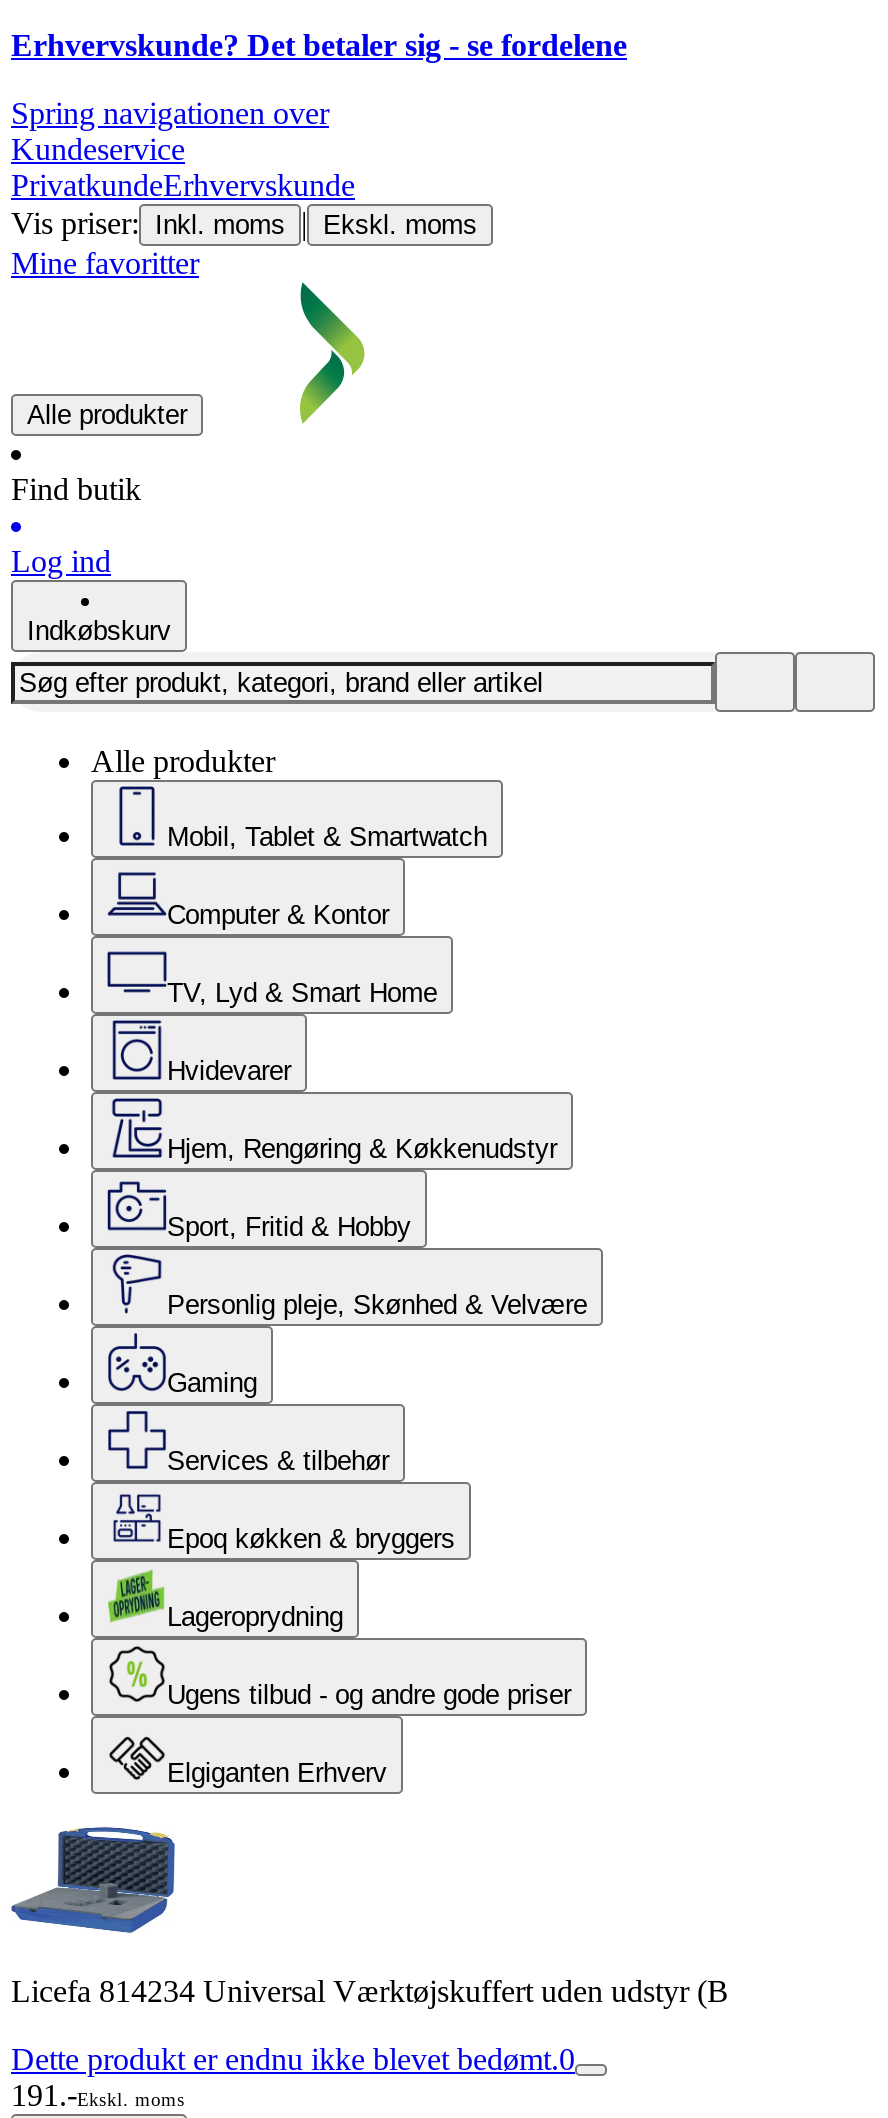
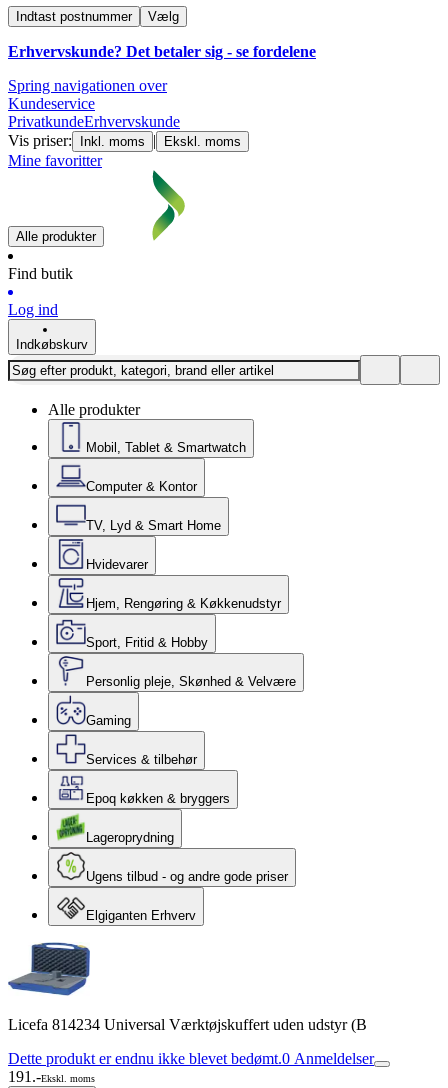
+ Indtast postnummer
+ Vælg

- Dette produkt er endnu ikke blevet bedømt.0
+ Dette produkt er endnu ikke blevet bedømt.0 Anmeldelser
